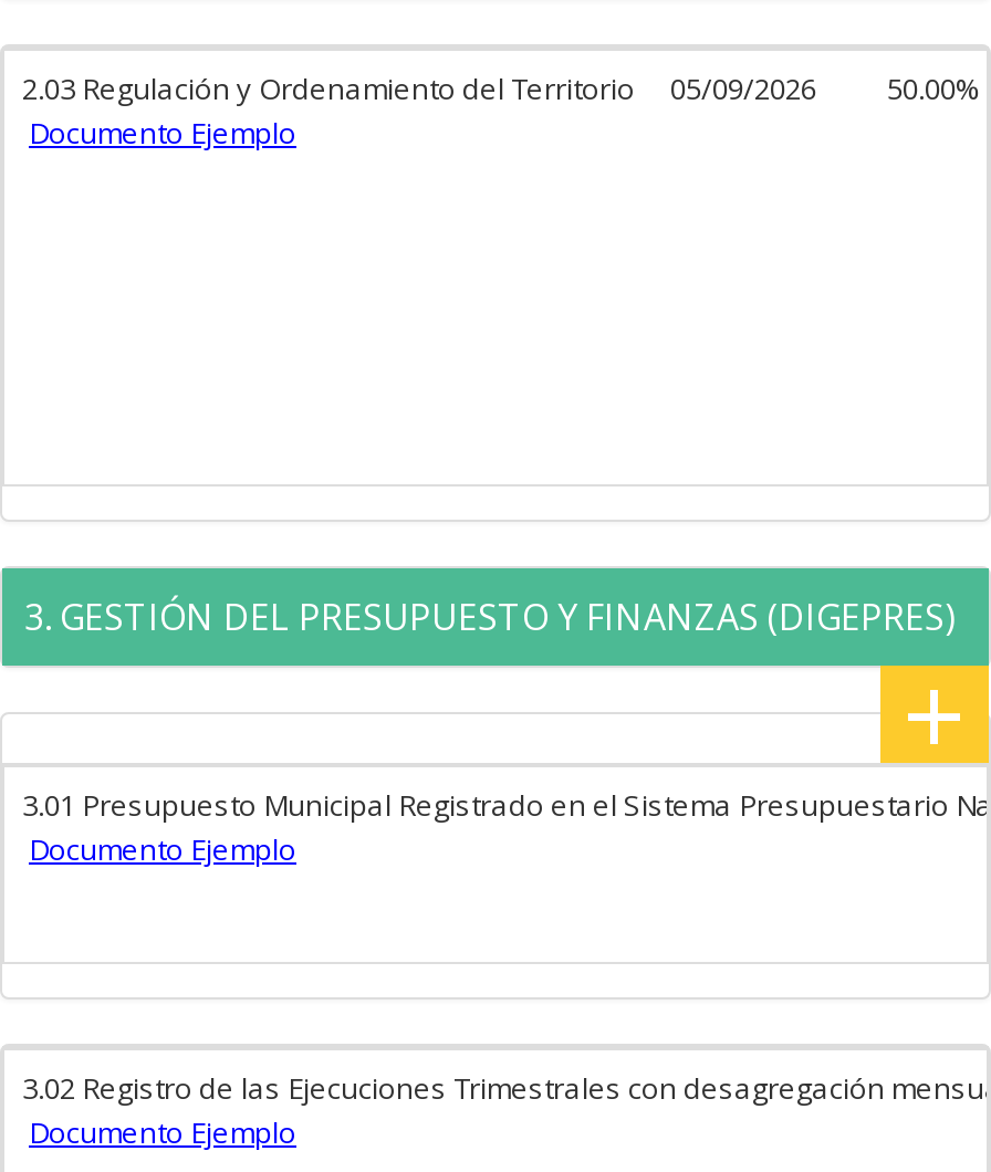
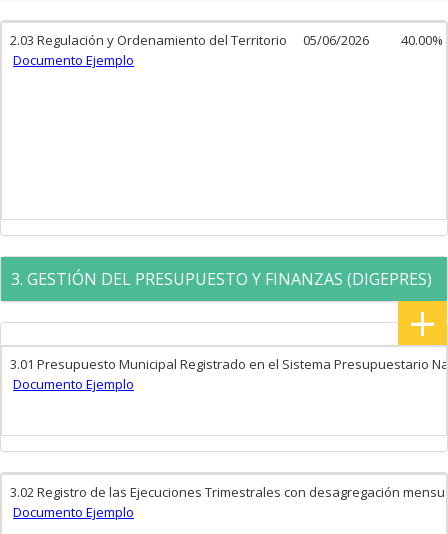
- 05/09/2026
+ 05/06/2026

- 50.00%
+ 40.00%
